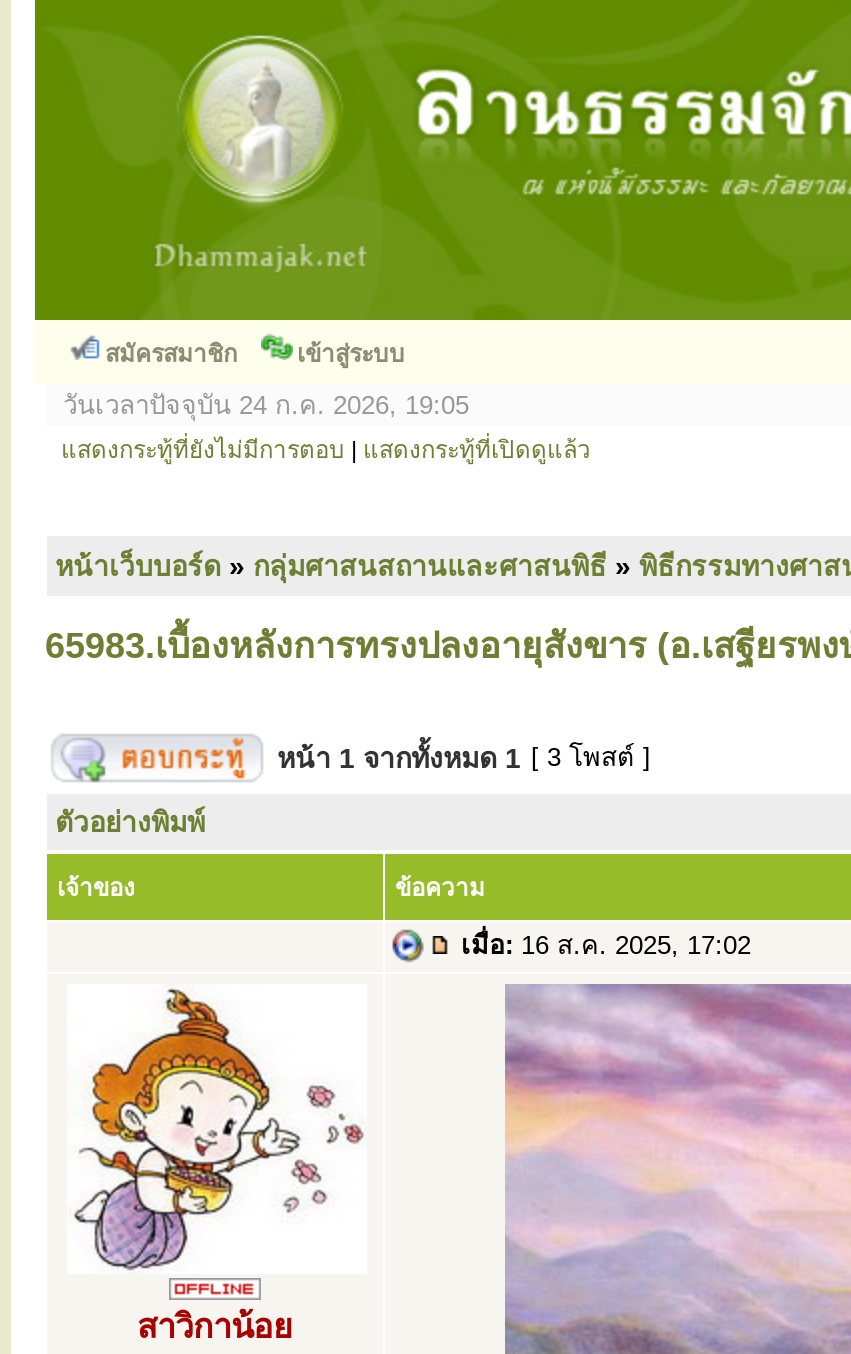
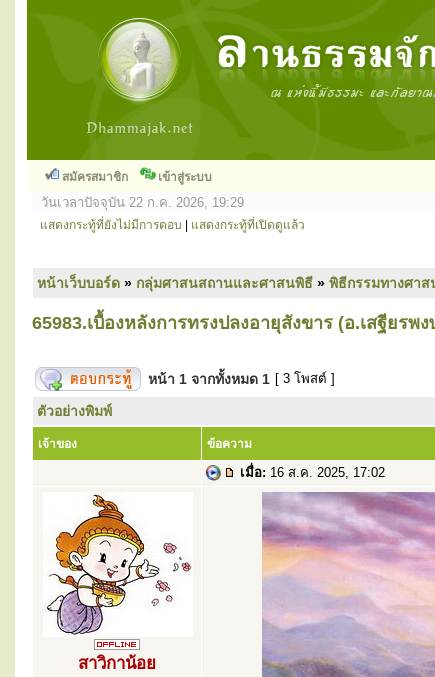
- วันเวลาปัจจุบัน 24 ก.ค. 2026, 19:05
+ วันเวลาปัจจุบัน 22 ก.ค. 2026, 19:29
